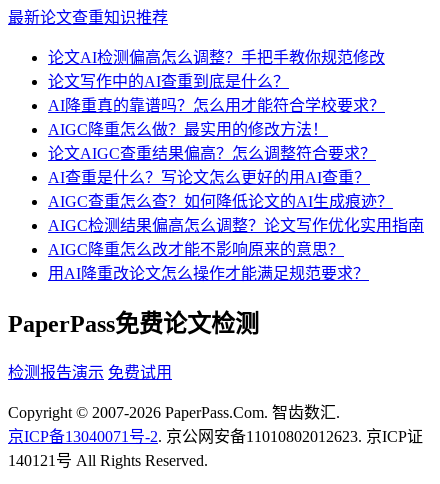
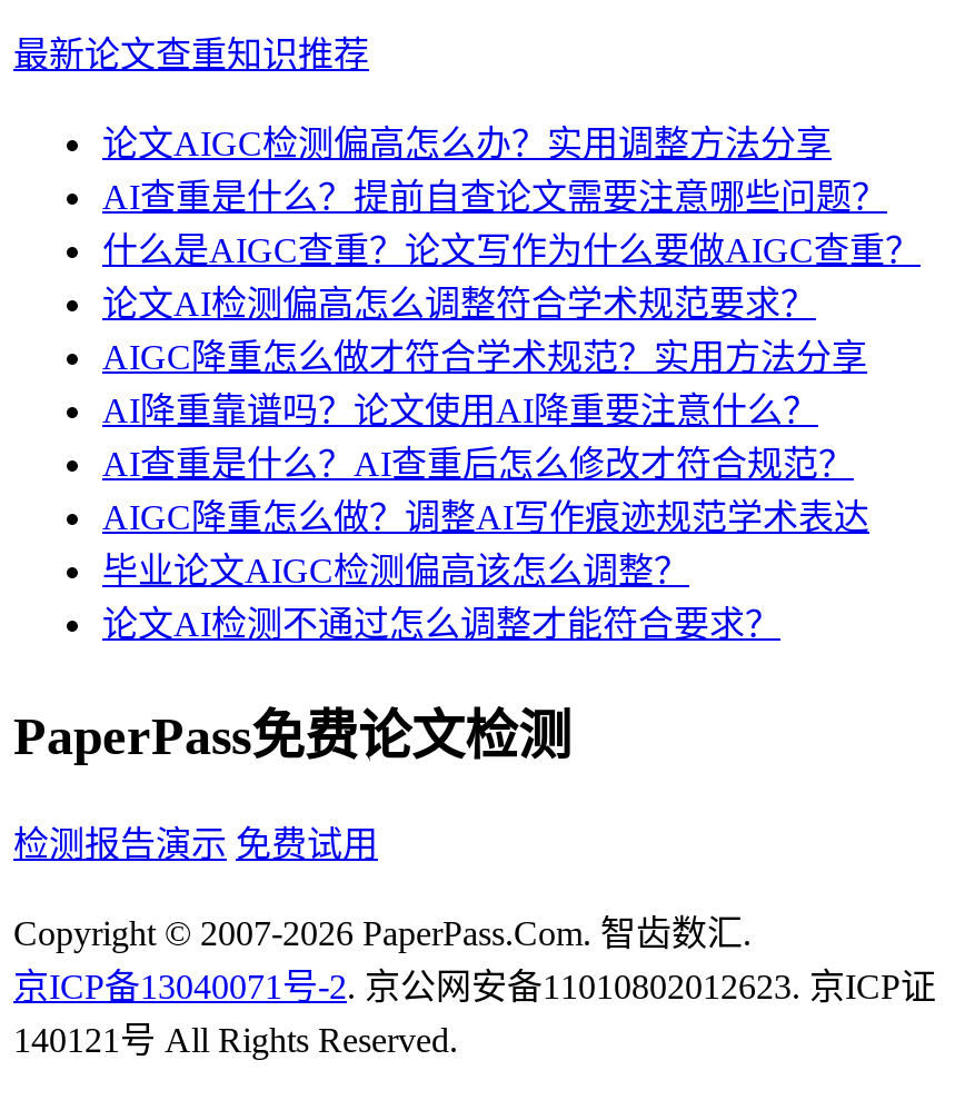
- 论文AI检测偏高怎么调整？手把手教你规范修改
- 论文写作中的AI查重到底是什么？
- AI降重真的靠谱吗？怎么用才能符合学校要求？
- AIGC降重怎么做？最实用的修改方法！
- 论文AIGC查重结果偏高？怎么调整符合要求？
- AI查重是什么？写论文怎么更好的用AI查重？
- AIGC查重怎么查？如何降低论文的AI生成痕迹？
- AIGC检测结果偏高怎么调整？论文写作优化实用指南
- AIGC降重怎么改才能不影响原来的意思？
- 用AI降重改论文怎么操作才能满足规范要求？
+ 论文AIGC检测偏高怎么办？实用调整方法分享
+ AI查重是什么？提前自查论文需要注意哪些问题？
+ 什么是AIGC查重？论文写作为什么要做AIGC查重？
+ 论文AI检测偏高怎么调整符合学术规范要求？
+ AIGC降重怎么做才符合学术规范？实用方法分享
+ AI降重靠谱吗？论文使用AI降重要注意什么？
+ AI查重是什么？AI查重后怎么修改才符合规范？
+ AIGC降重怎么做？调整AI写作痕迹规范学术表达
+ 毕业论文AIGC检测偏高该怎么调整？
+ 论文AI检测不通过怎么调整才能符合要求？
